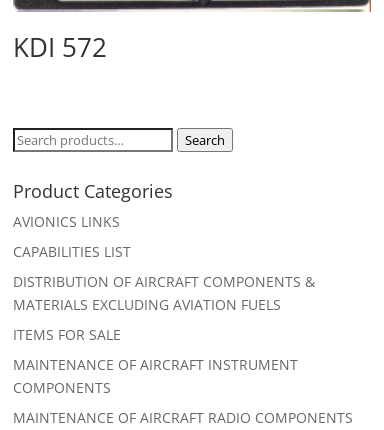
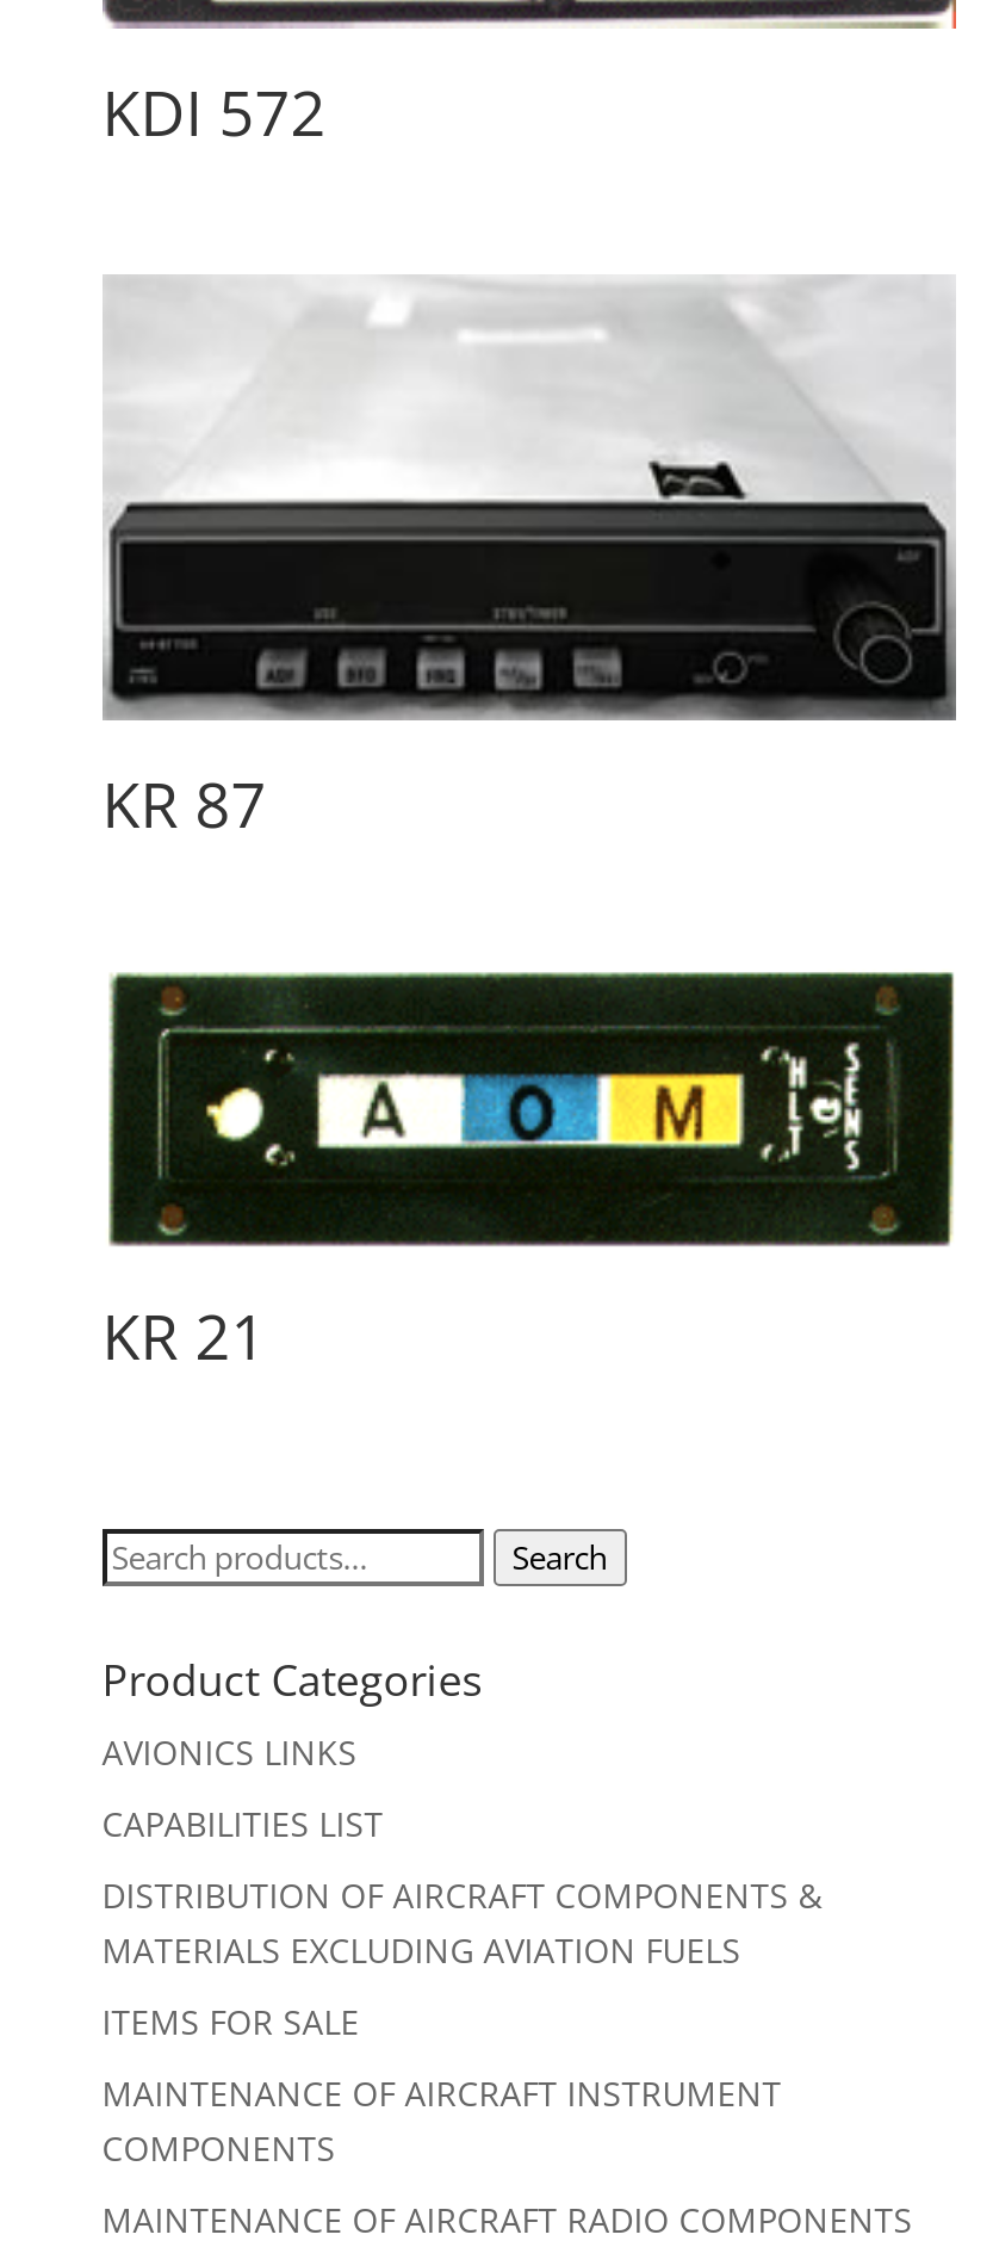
+ [image]
+ KR 87

+ [image]
+ KR 21
